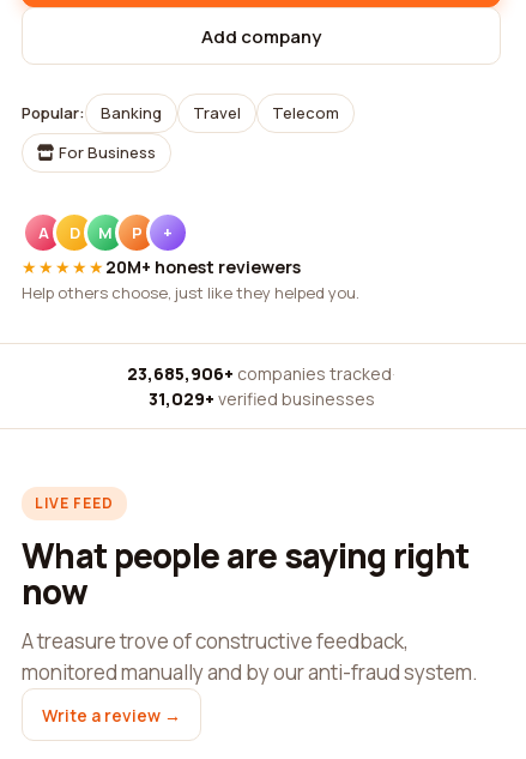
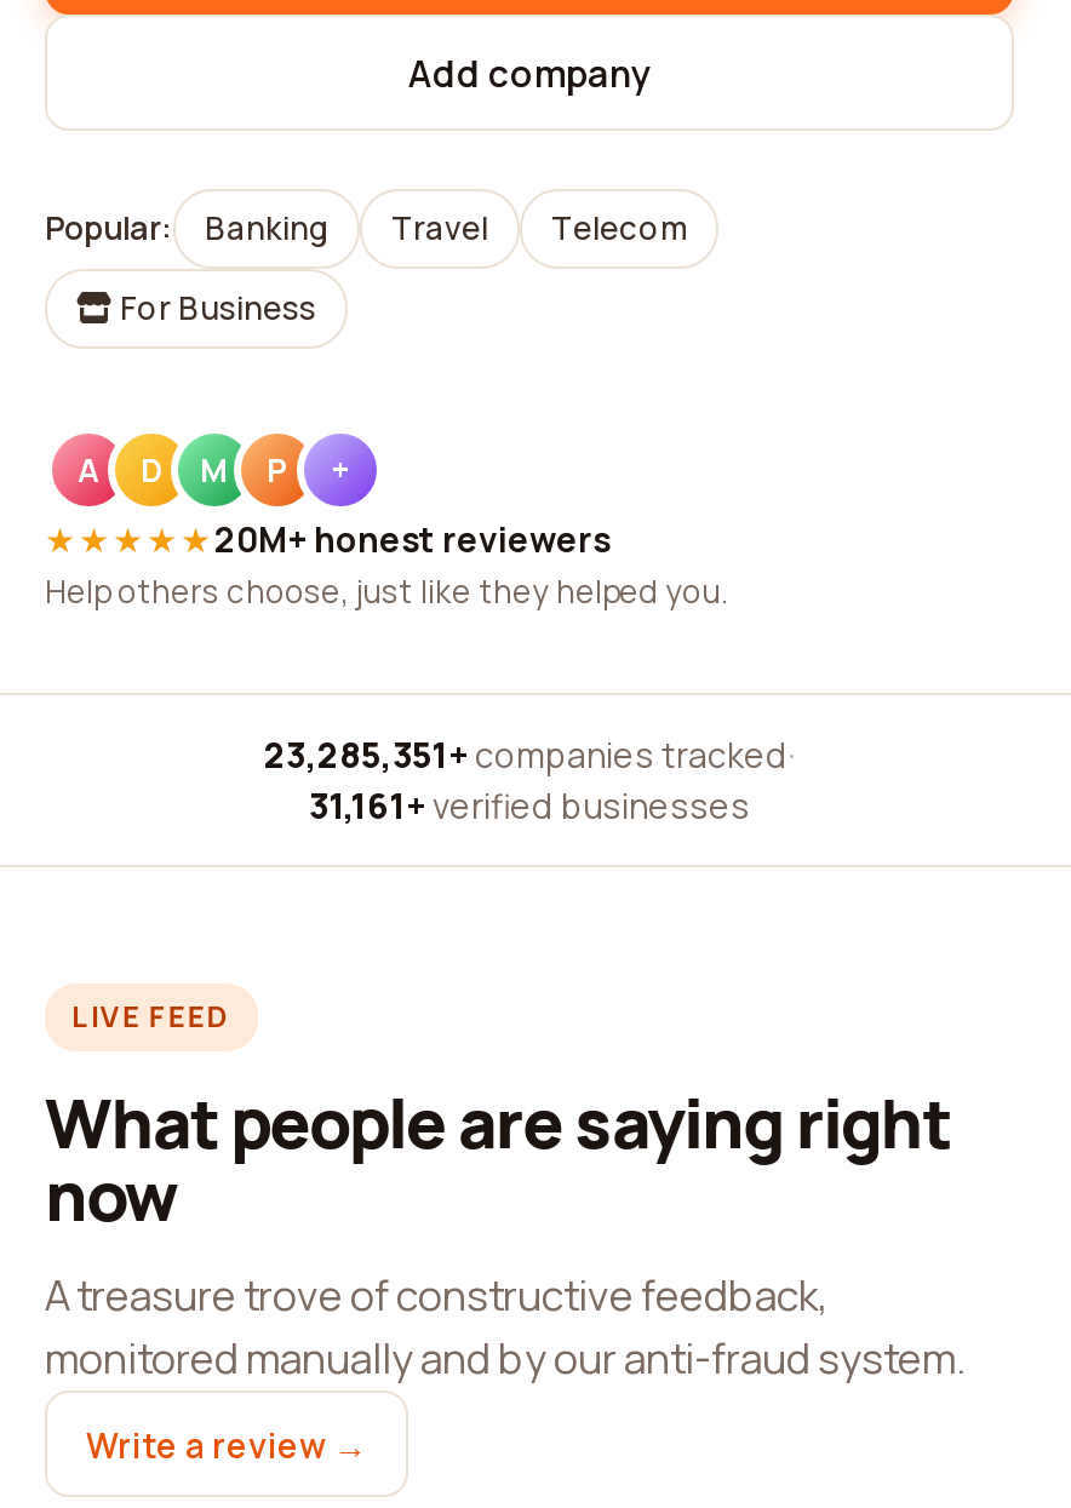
- 23,685,906+ companies tracked ·
+ 23,285,351+ companies tracked ·

- 31,029+ verified businesses
+ 31,161+ verified businesses
